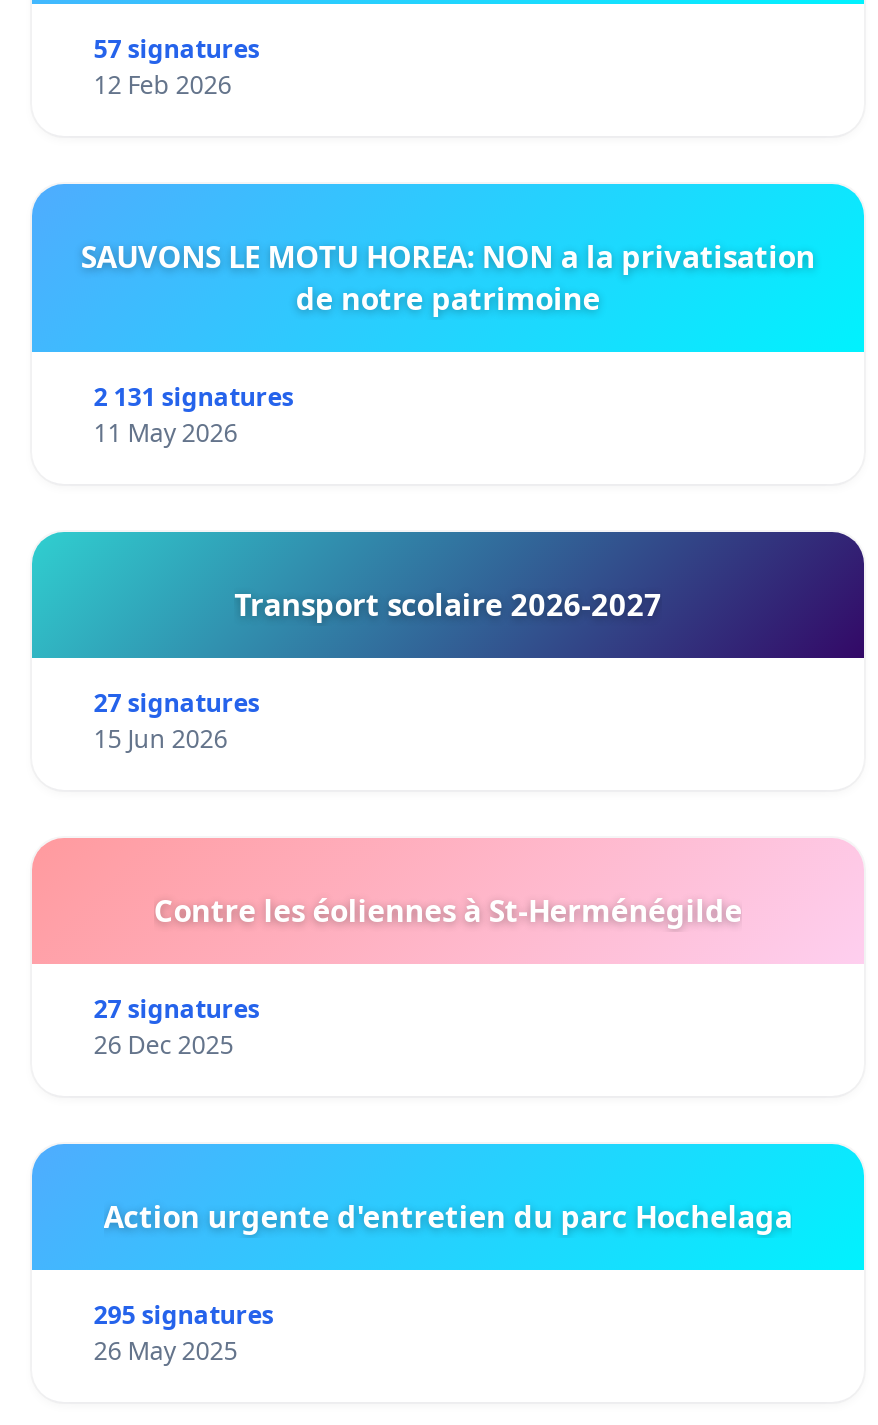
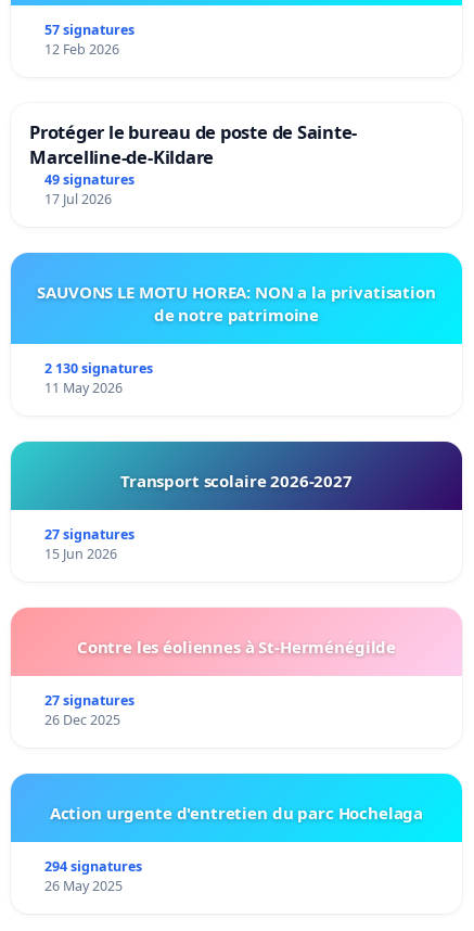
+ Protéger le bureau de poste de Sainte-
+ Marcelline-de-Kildare
+ 49 signatures
+ 17 Jul 2026

- 2 131 signatures
+ 2 130 signatures

- 295 signatures
+ 294 signatures
